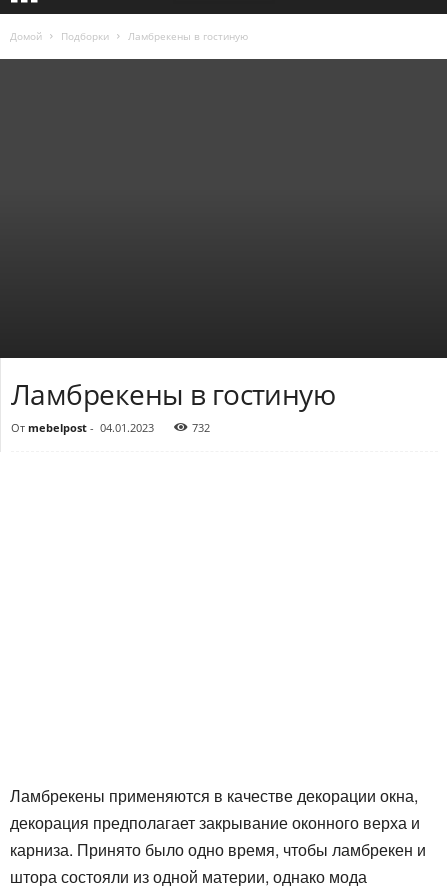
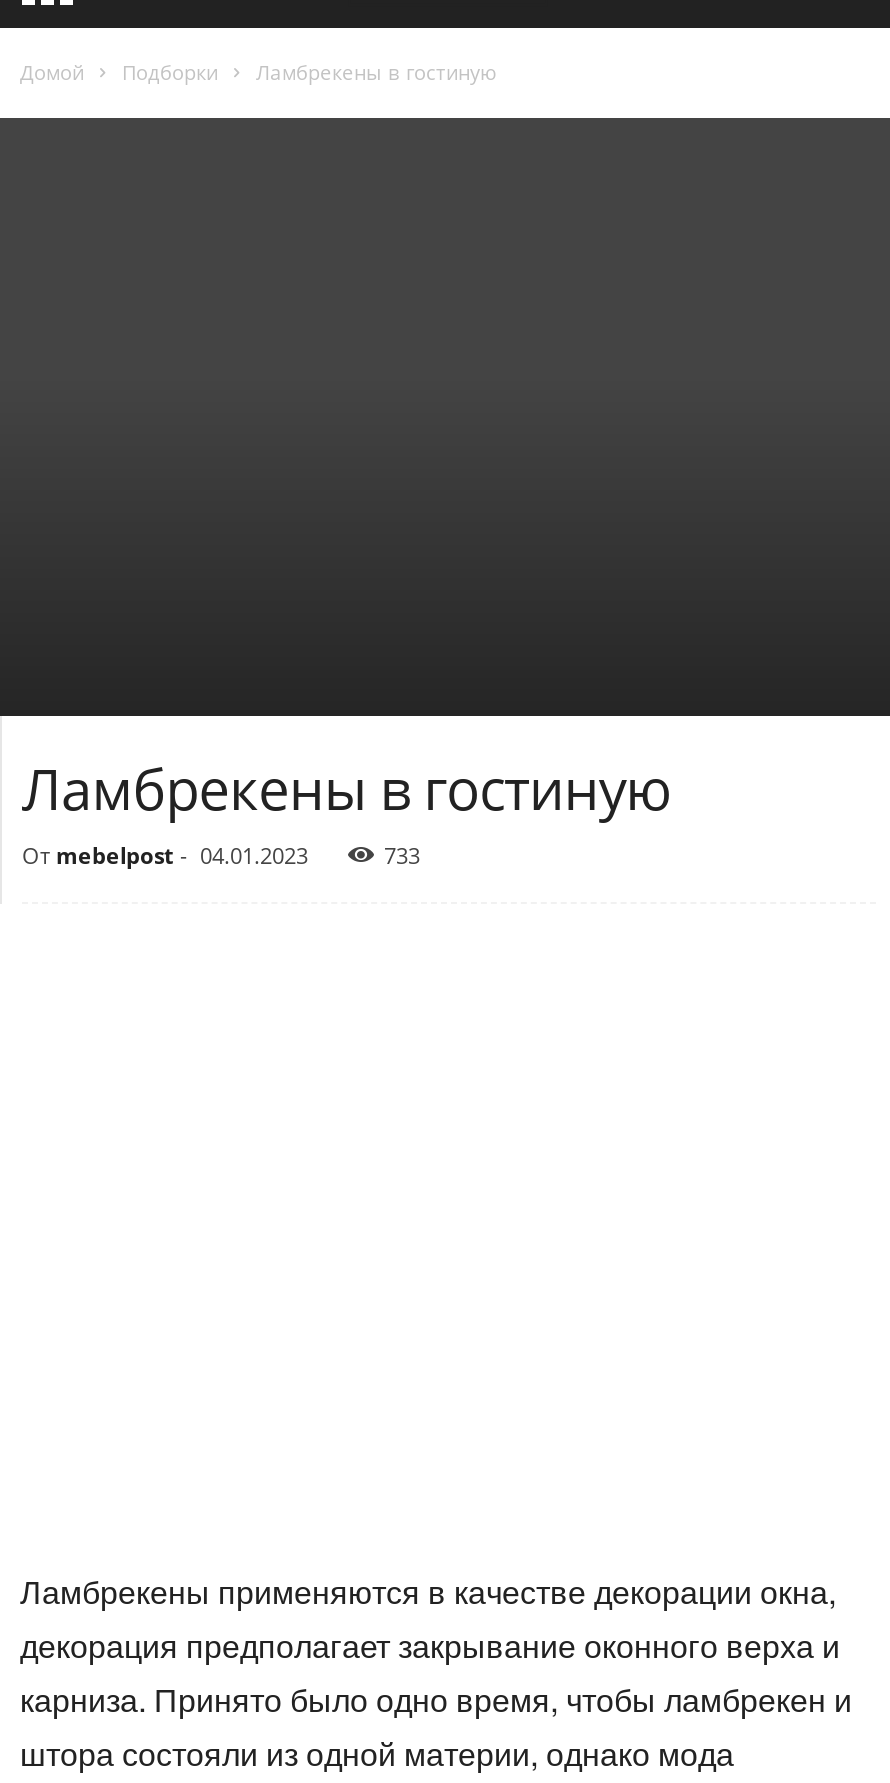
- 732
+ 733
